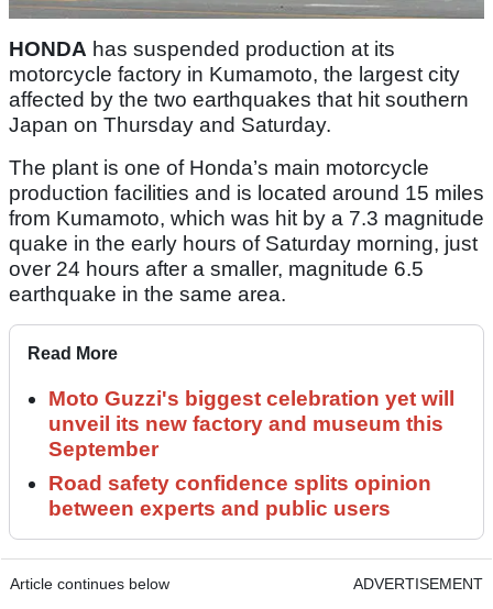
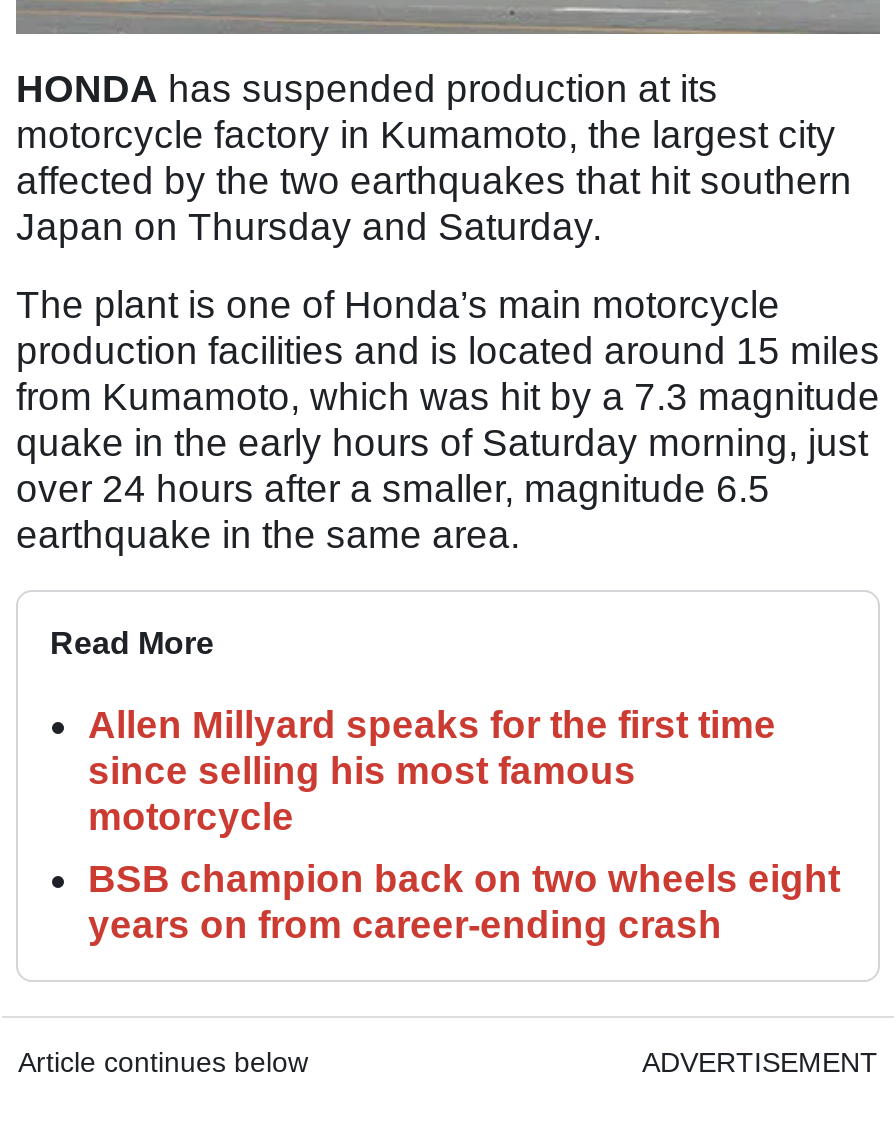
- Moto Guzzi's biggest celebration yet will
- unveil its new factory and museum this
- September
+ Allen Millyard speaks for the first time
+ since selling his most famous
+ motorcycle

- Road safety confidence splits opinion
- between experts and public users
+ BSB champion back on two wheels eight
+ years on from career-ending crash
